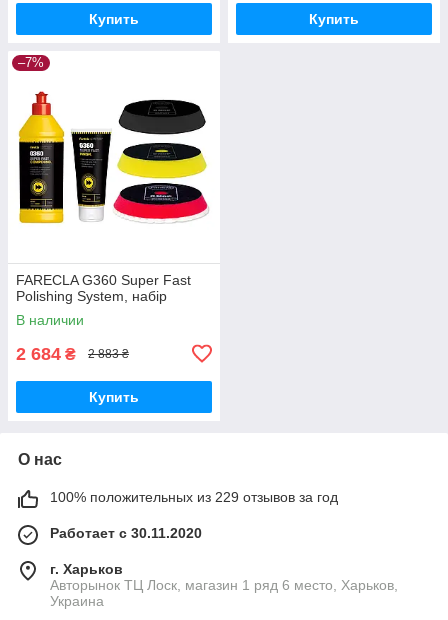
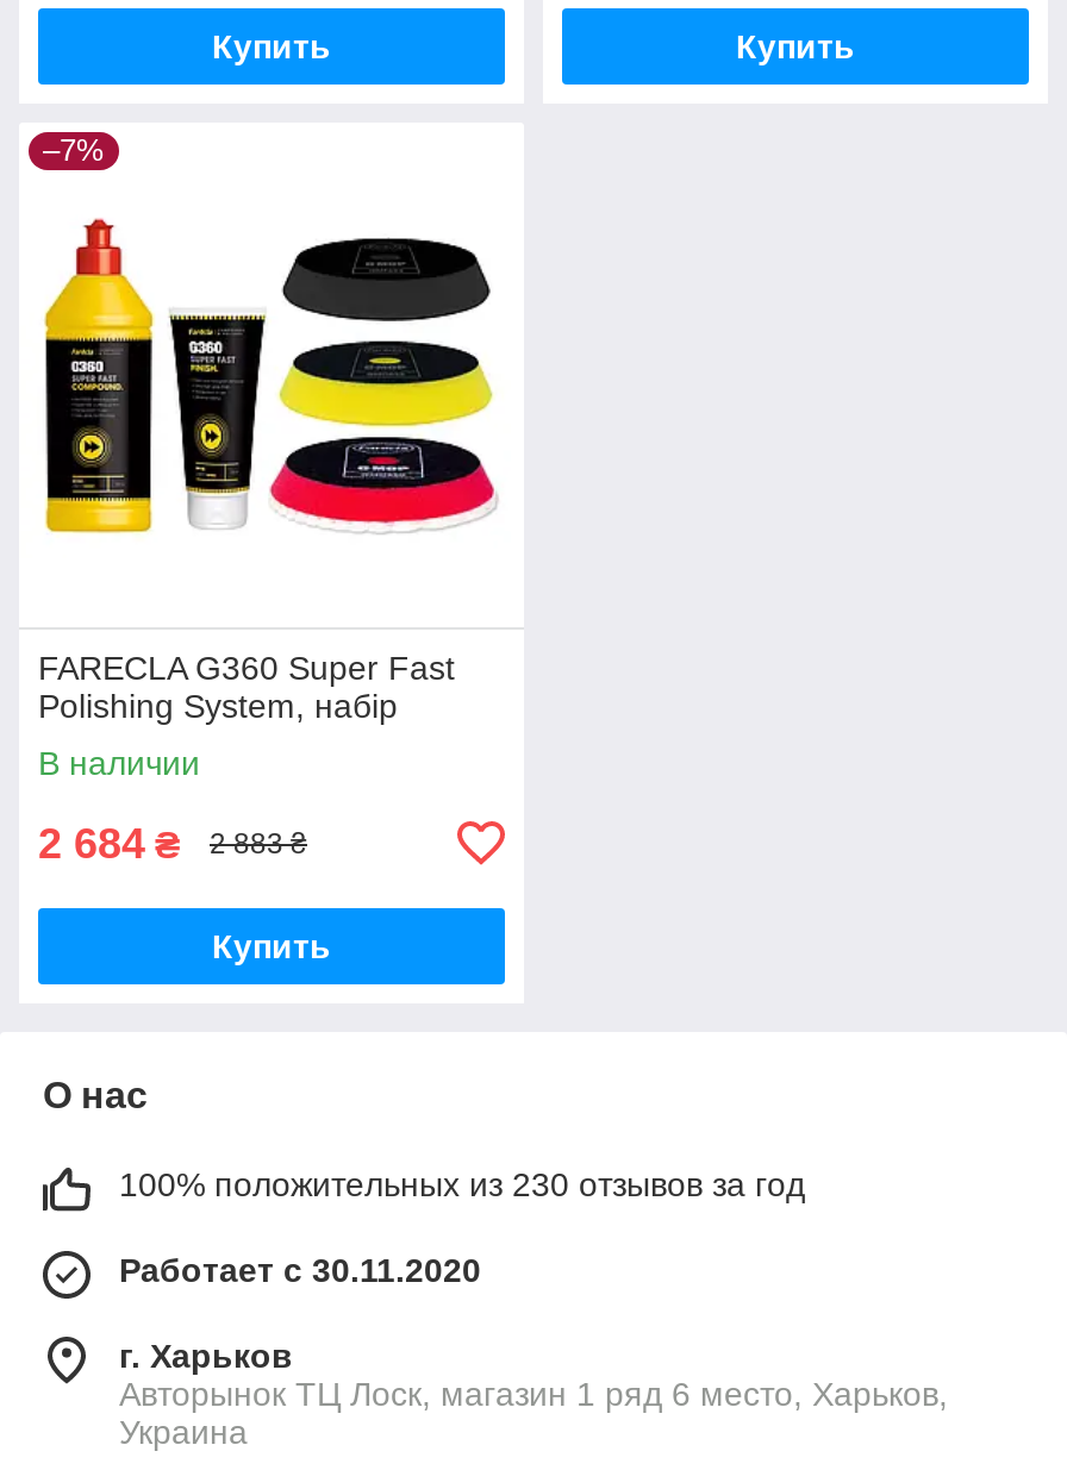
- 100% положительных из 229 отзывов за год
+ 100% положительных из 230 отзывов за год
